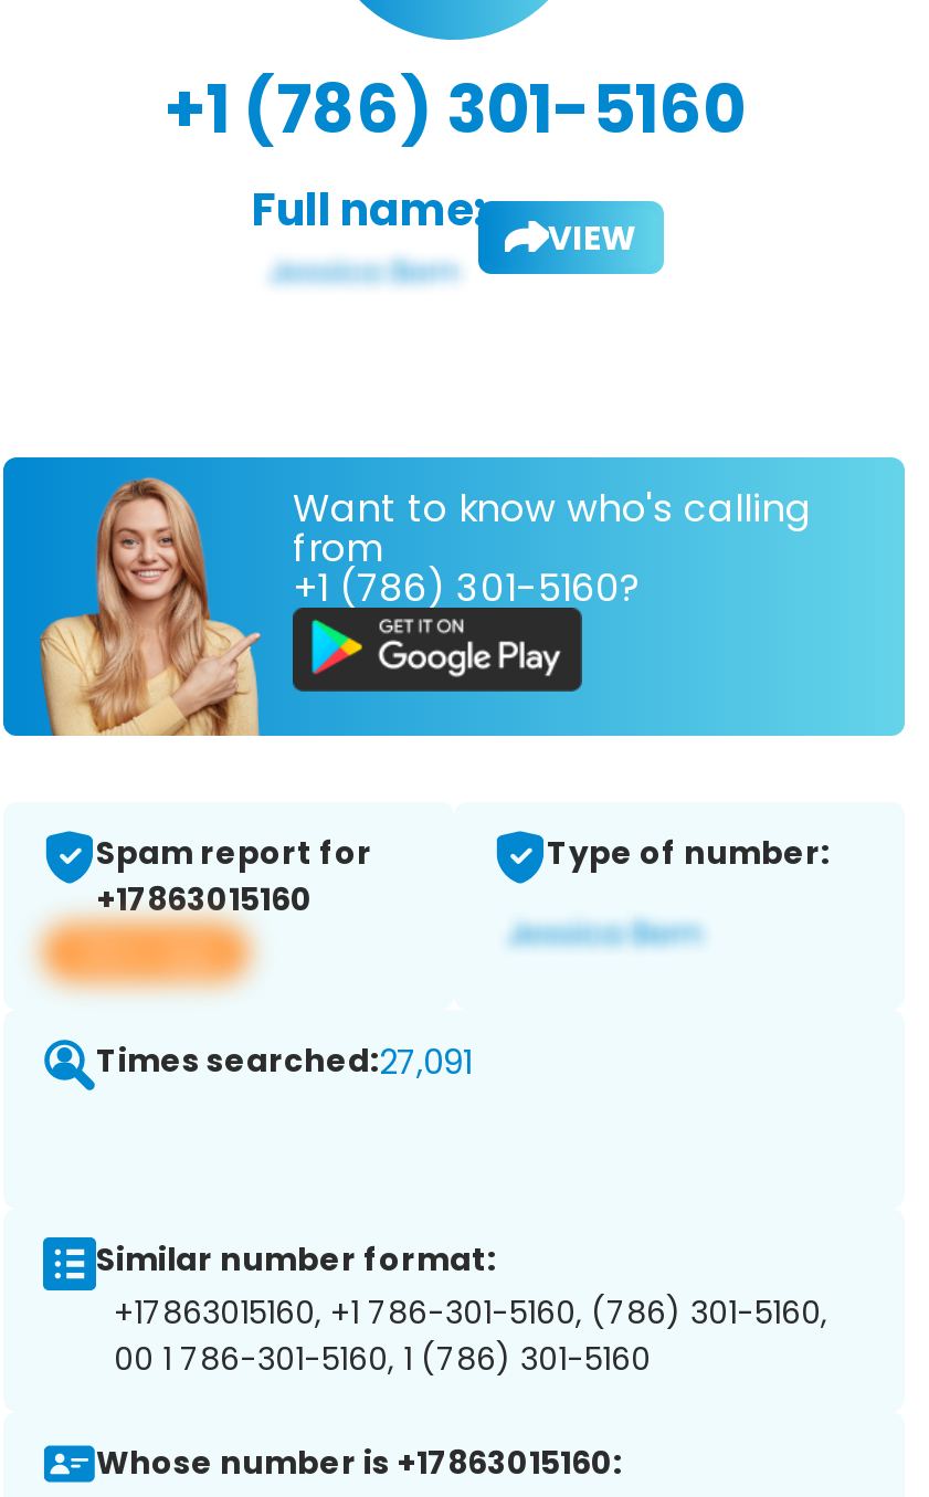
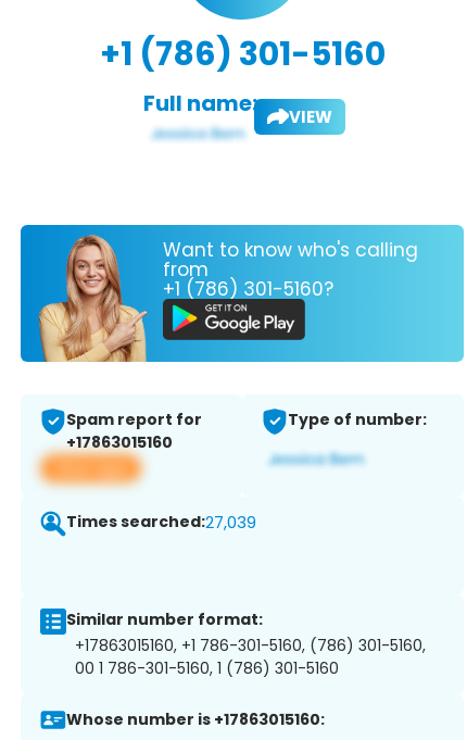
- Times searched:27,091
+ Times searched:27,039
